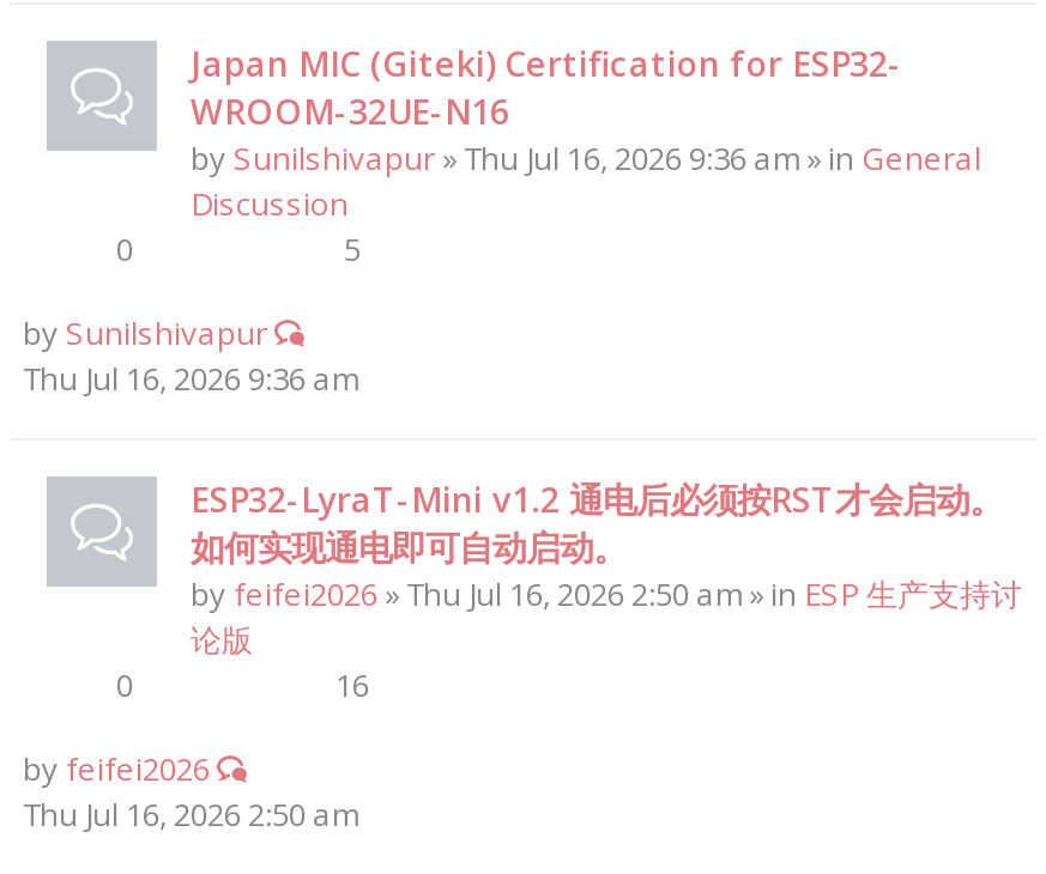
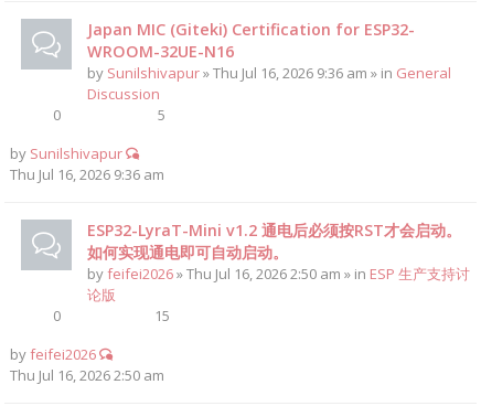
- 16
+ 15
